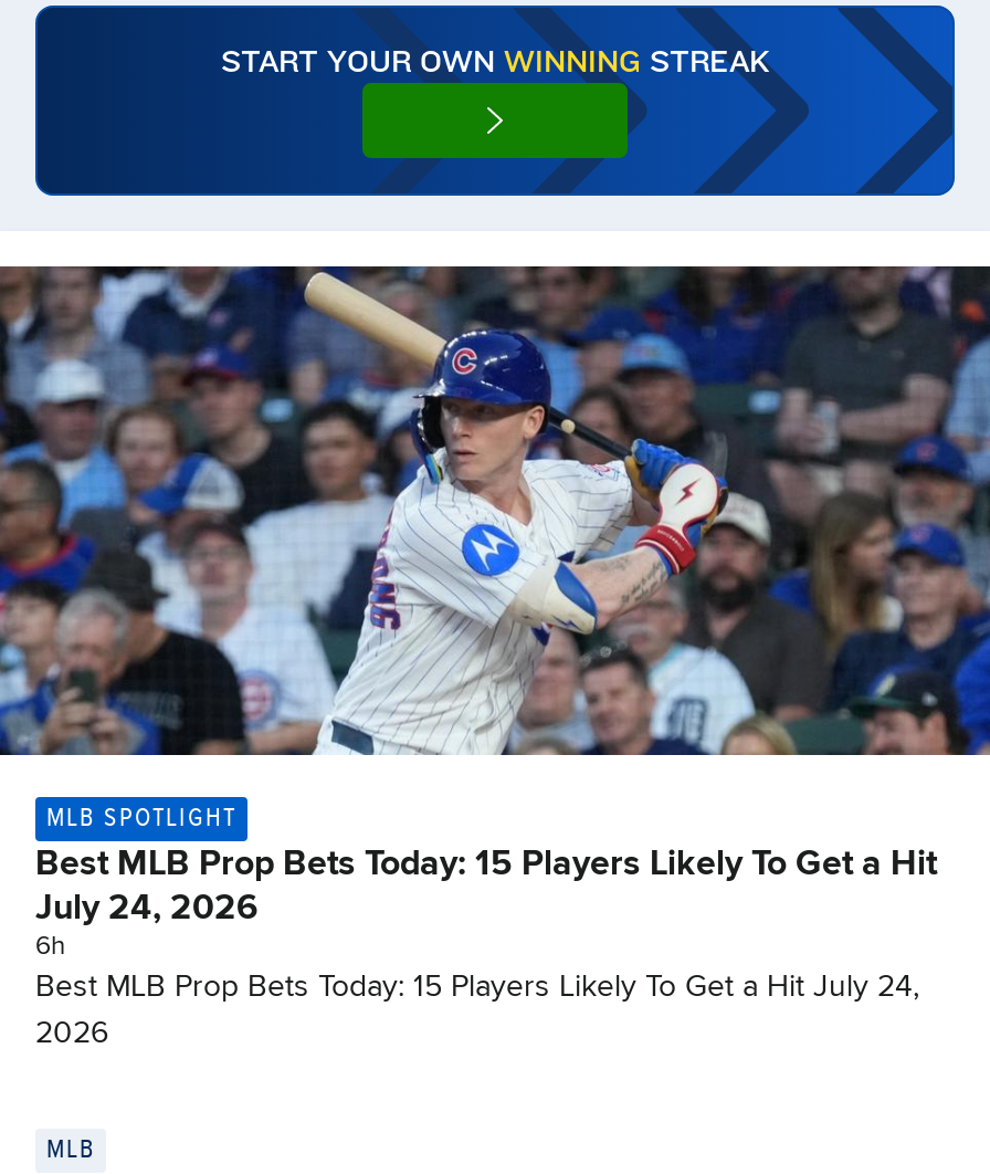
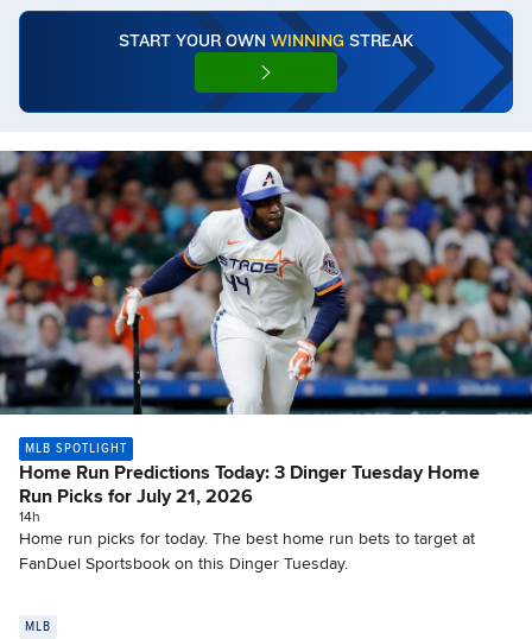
- [image]
+ [image]

- Best MLB Prop Bets Today: 15 Players Likely To Get a Hit
- July 24, 2026
- 6h
- Best MLB Prop Bets Today: 15 Players Likely To Get a Hit July 24,
+ Home Run Predictions Today: 3 Dinger Tuesday Home
+ Run Picks for July 21, 2026
+ 14h
+ Home run picks for today. The best home run bets to target at

- 2026
+ FanDuel Sportsbook on this Dinger Tuesday.
